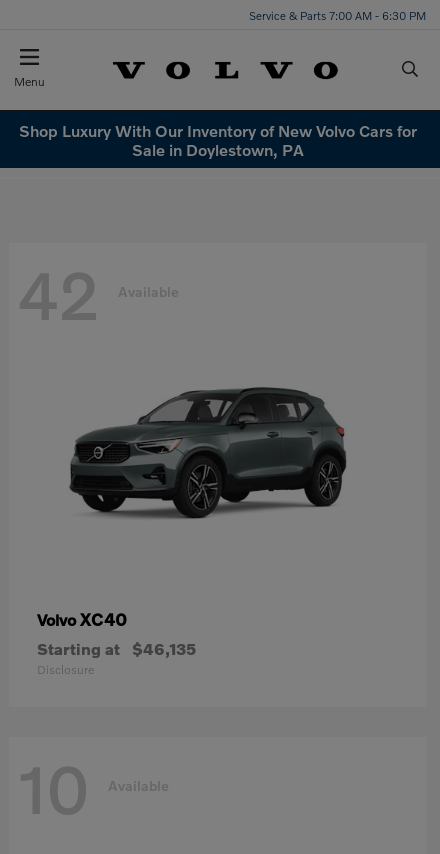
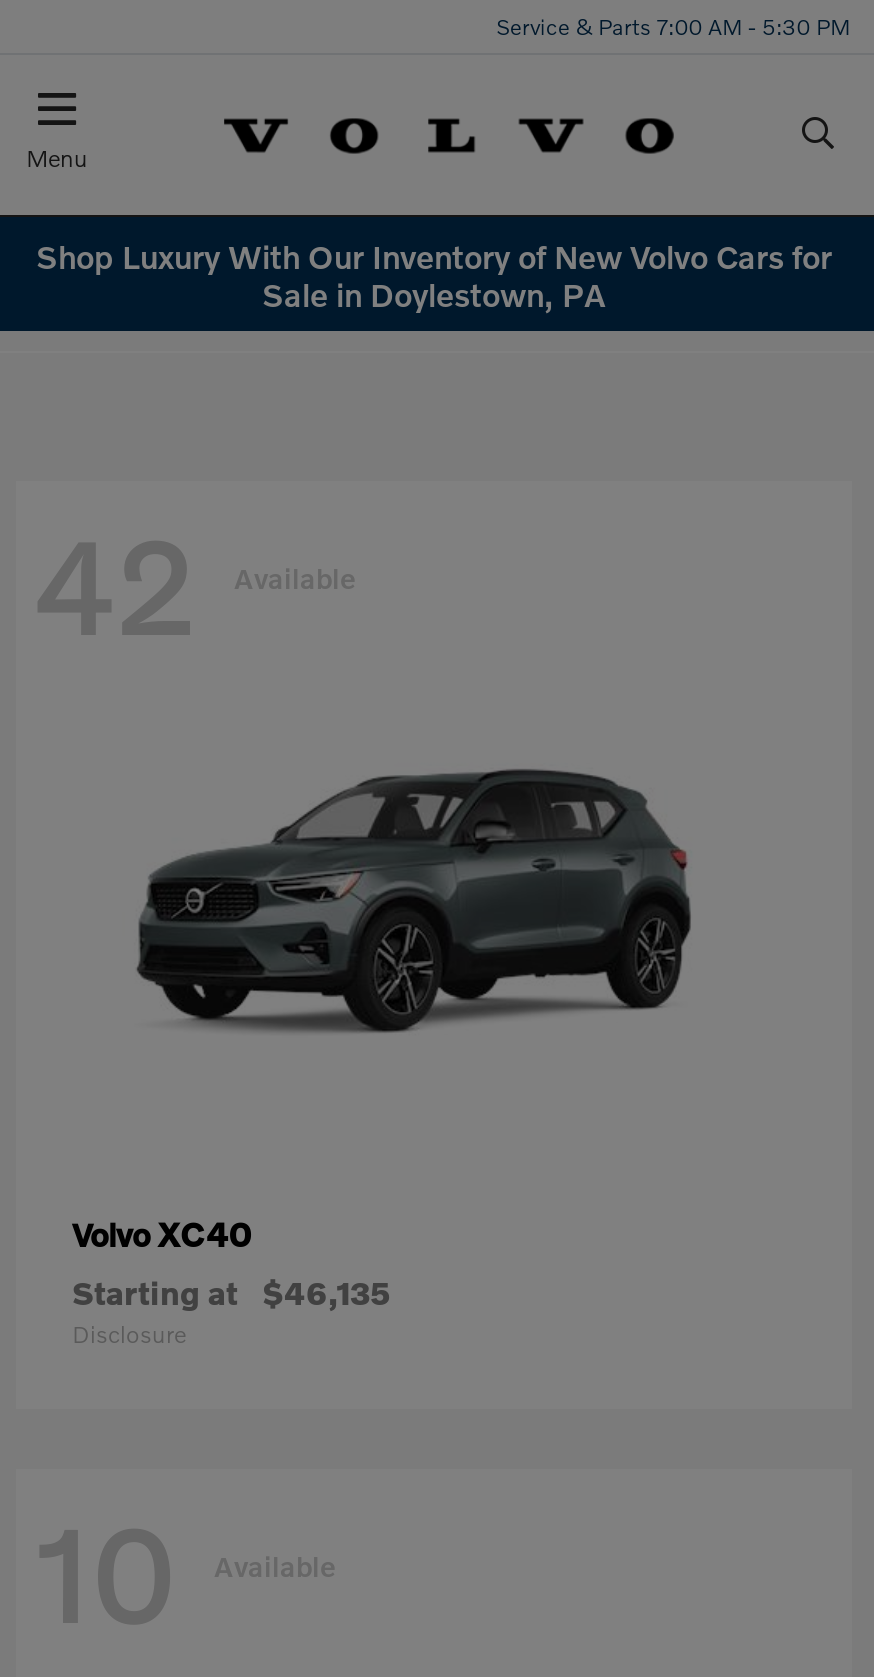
- Service & Parts 7:00 AM - 6:30 PM
+ Service & Parts 7:00 AM - 5:30 PM
